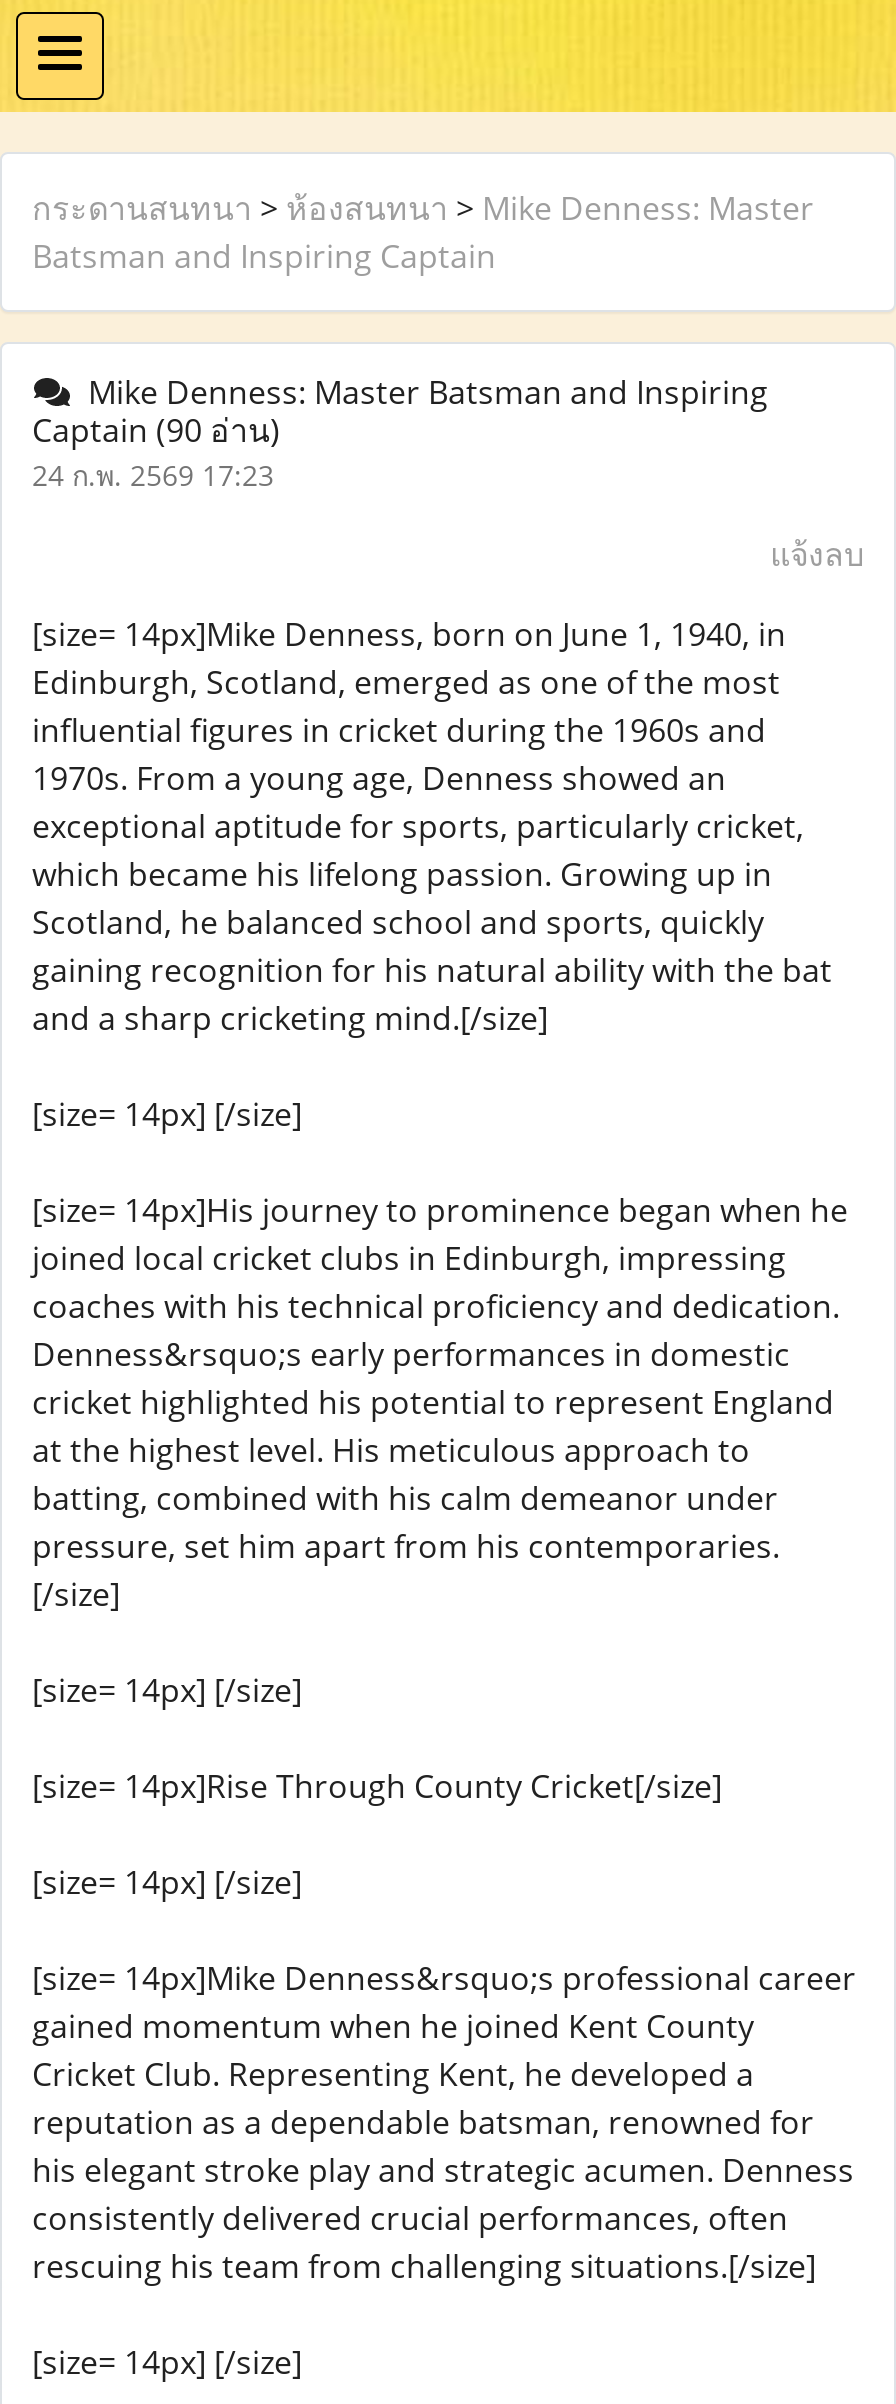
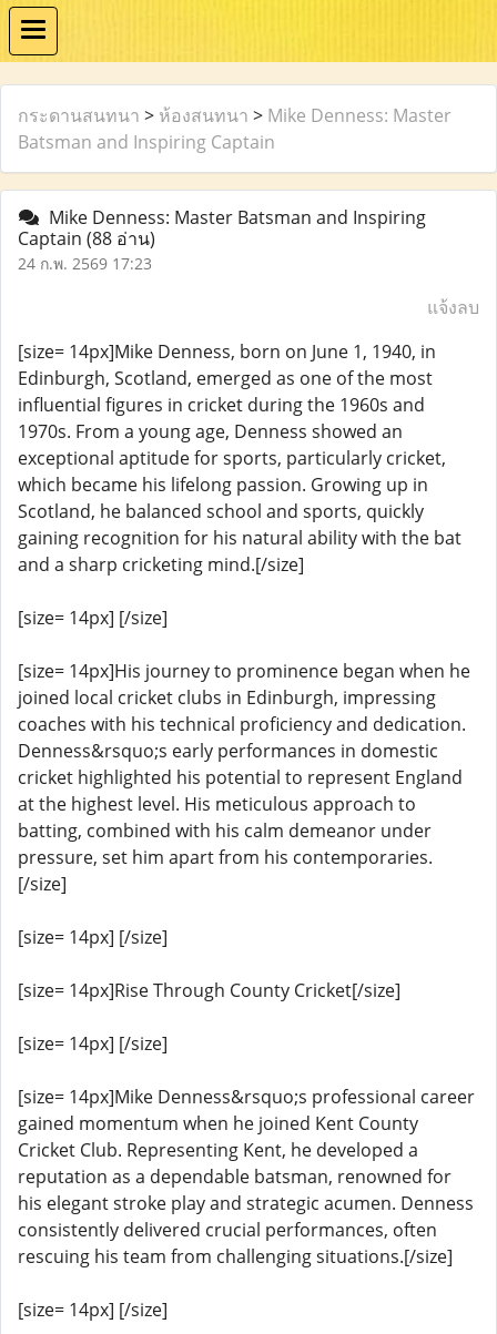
- Captain (90 อ่าน)
+ Captain (88 อ่าน)
